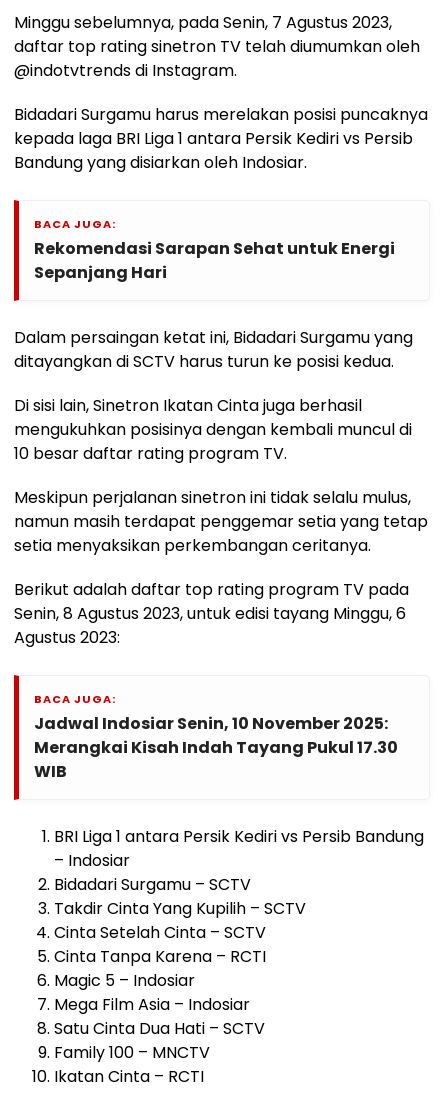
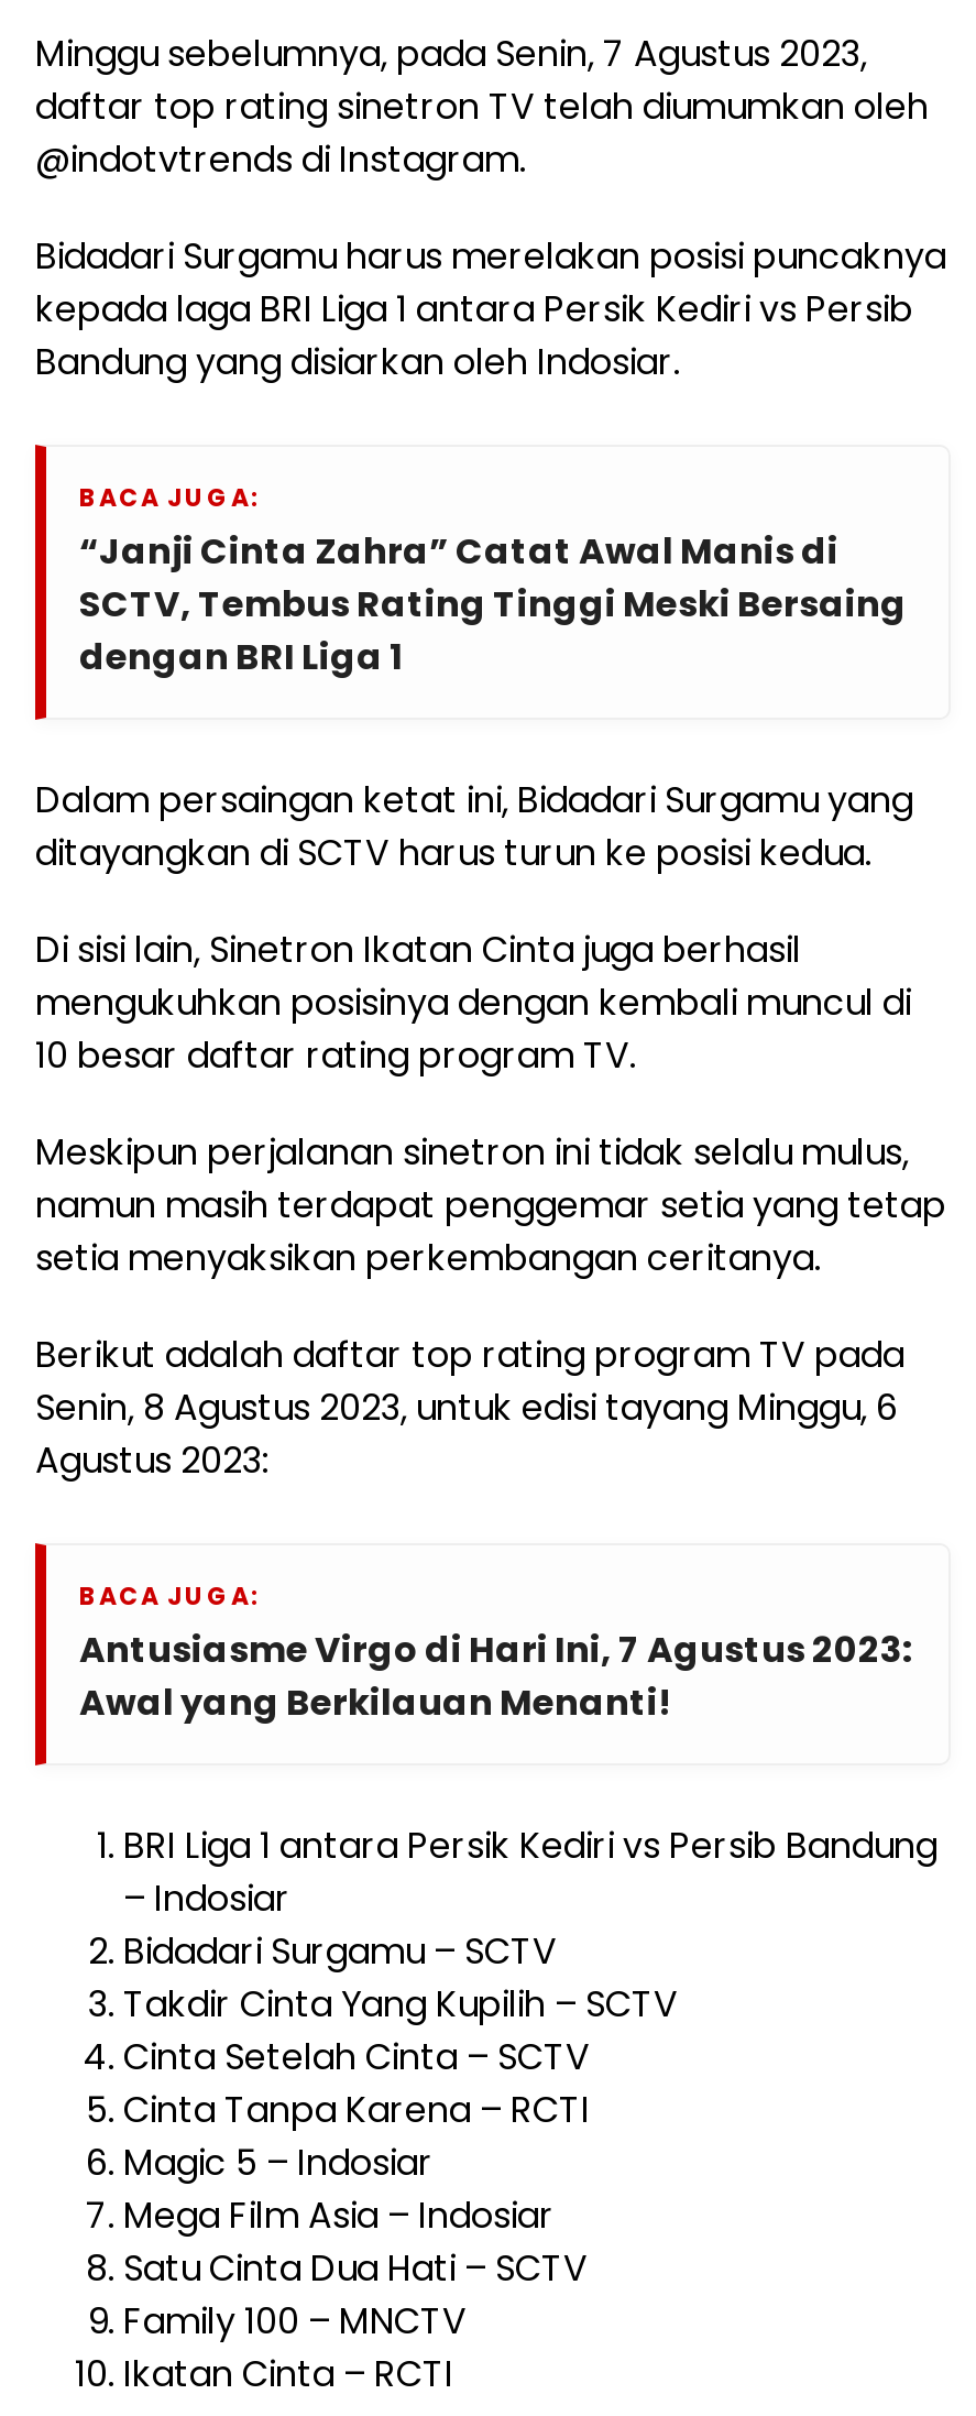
- Rekomendasi Sarapan Sehat untuk Energi
- Sepanjang Hari
+ “Janji Cinta Zahra” Catat Awal Manis di
+ SCTV, Tembus Rating Tinggi Meski Bersaing
+ dengan BRI Liga 1

moved down: Dalam persaingan ketat ini, Bidadari Surgamu yang | ditayangkan di SCTV harus turun ke posisi kedua. | Di sisi lain, Sinetron Ikatan Cinta juga berhasil | ... | Agustus 2023: | BACA JUGA:

- Jadwal Indosiar Senin, 10 November 2025:
- Merangkai Kisah Indah Tayang Pukul 17.30
- WIB
+ Antusiasme Virgo di Hari Ini, 7 Agustus 2023:
+ Awal yang Berkilauan Menanti!
